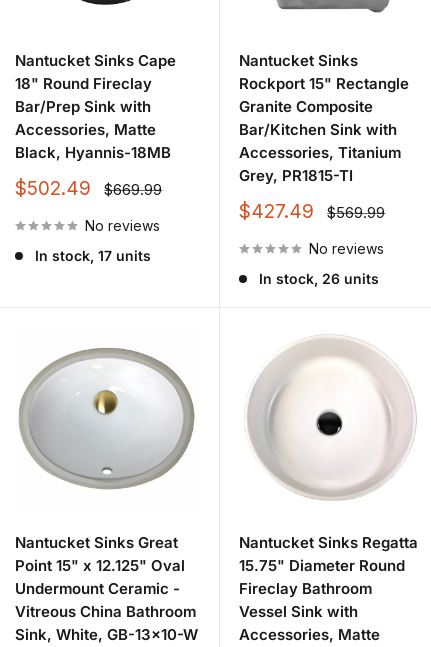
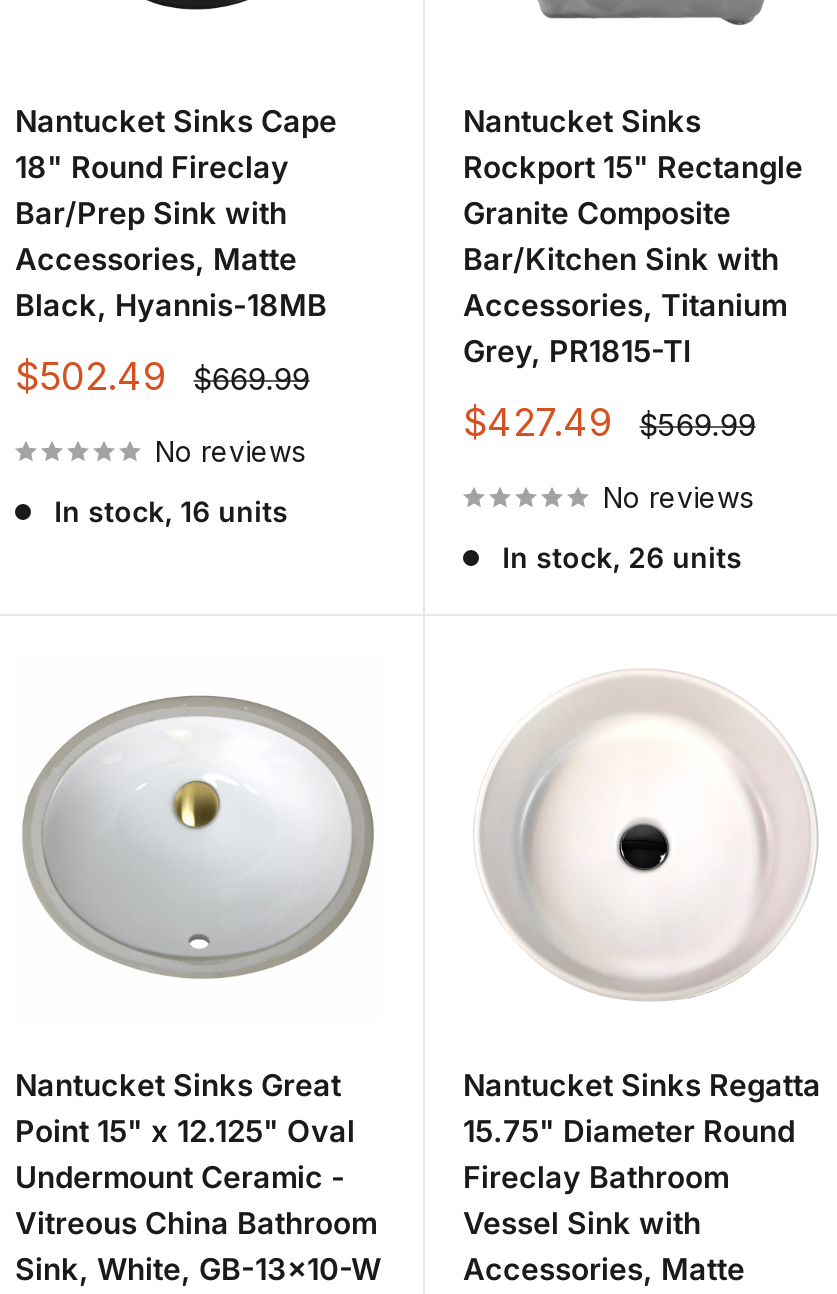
- In stock, 17 units
+ In stock, 16 units
